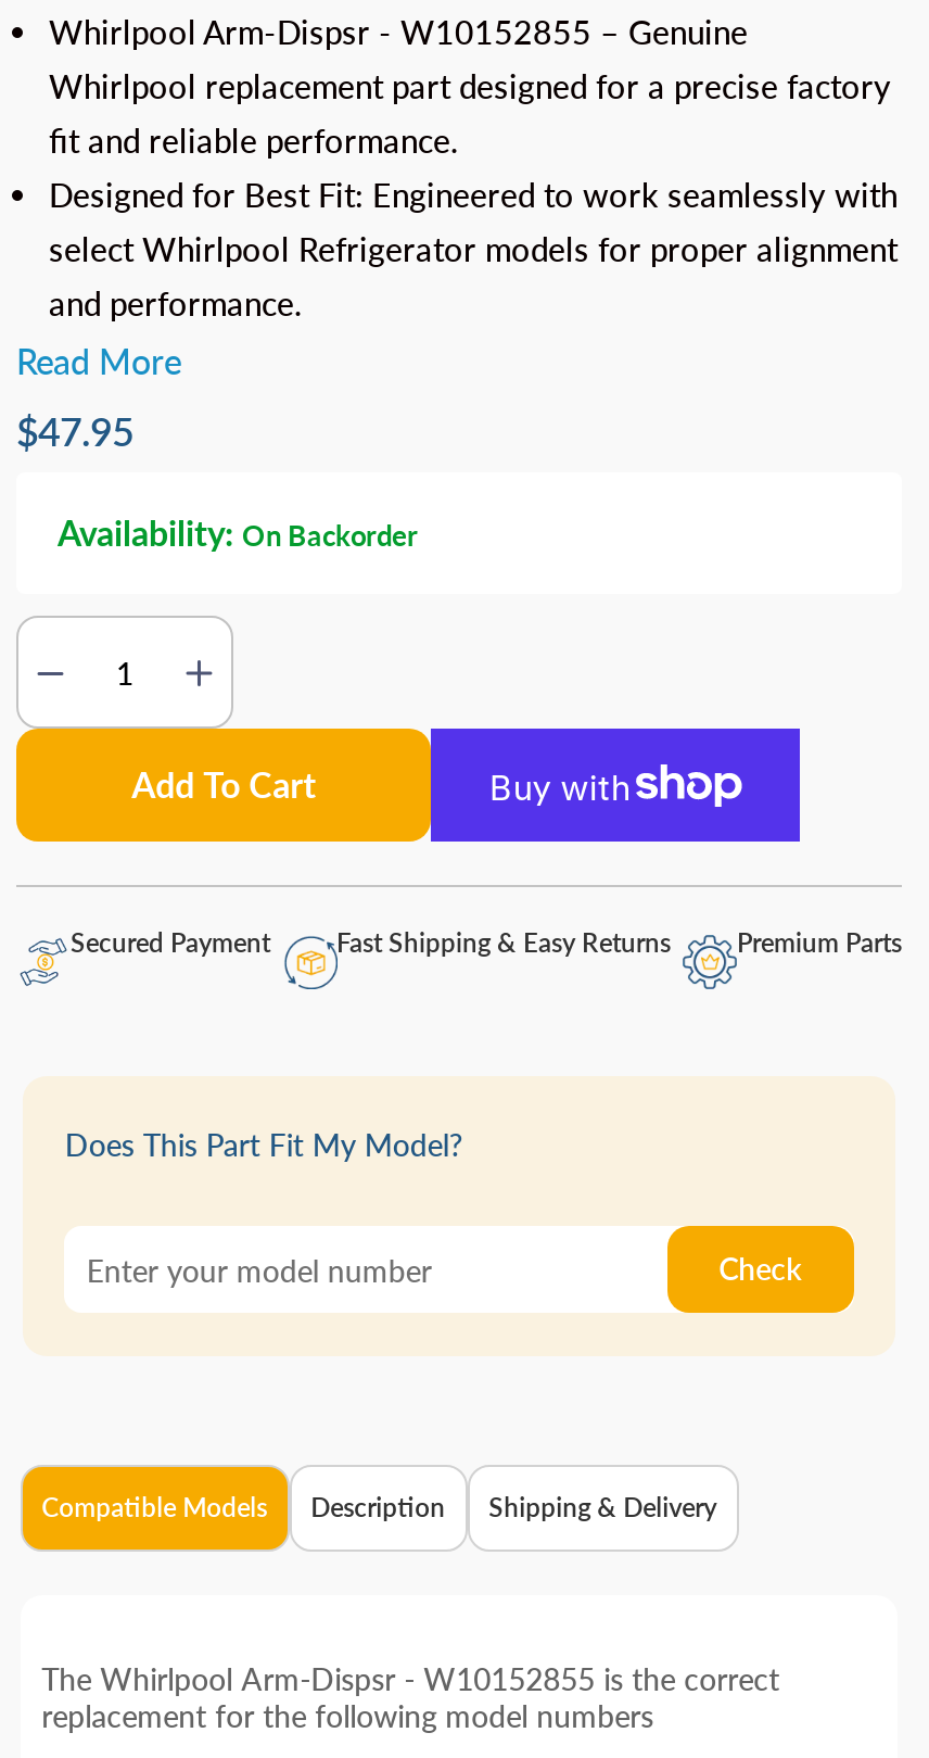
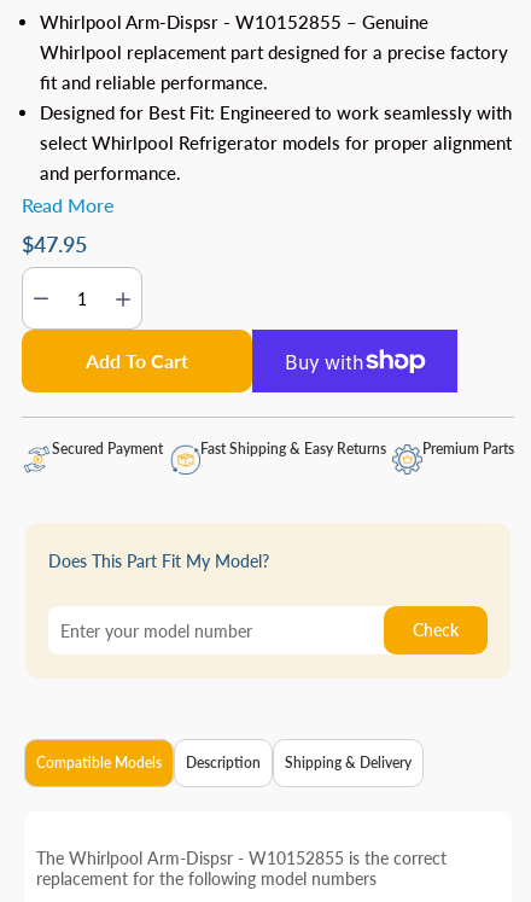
- Availability: On Backorder
